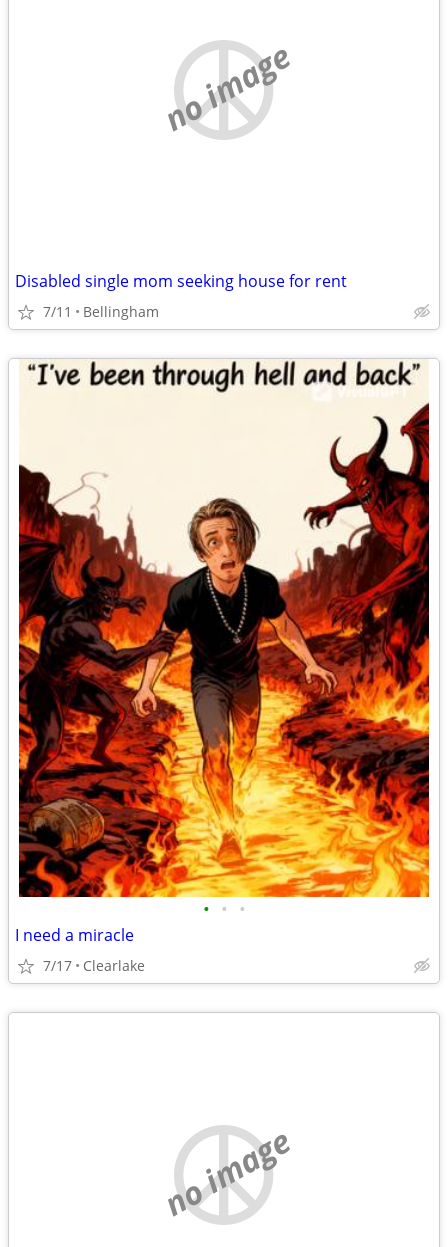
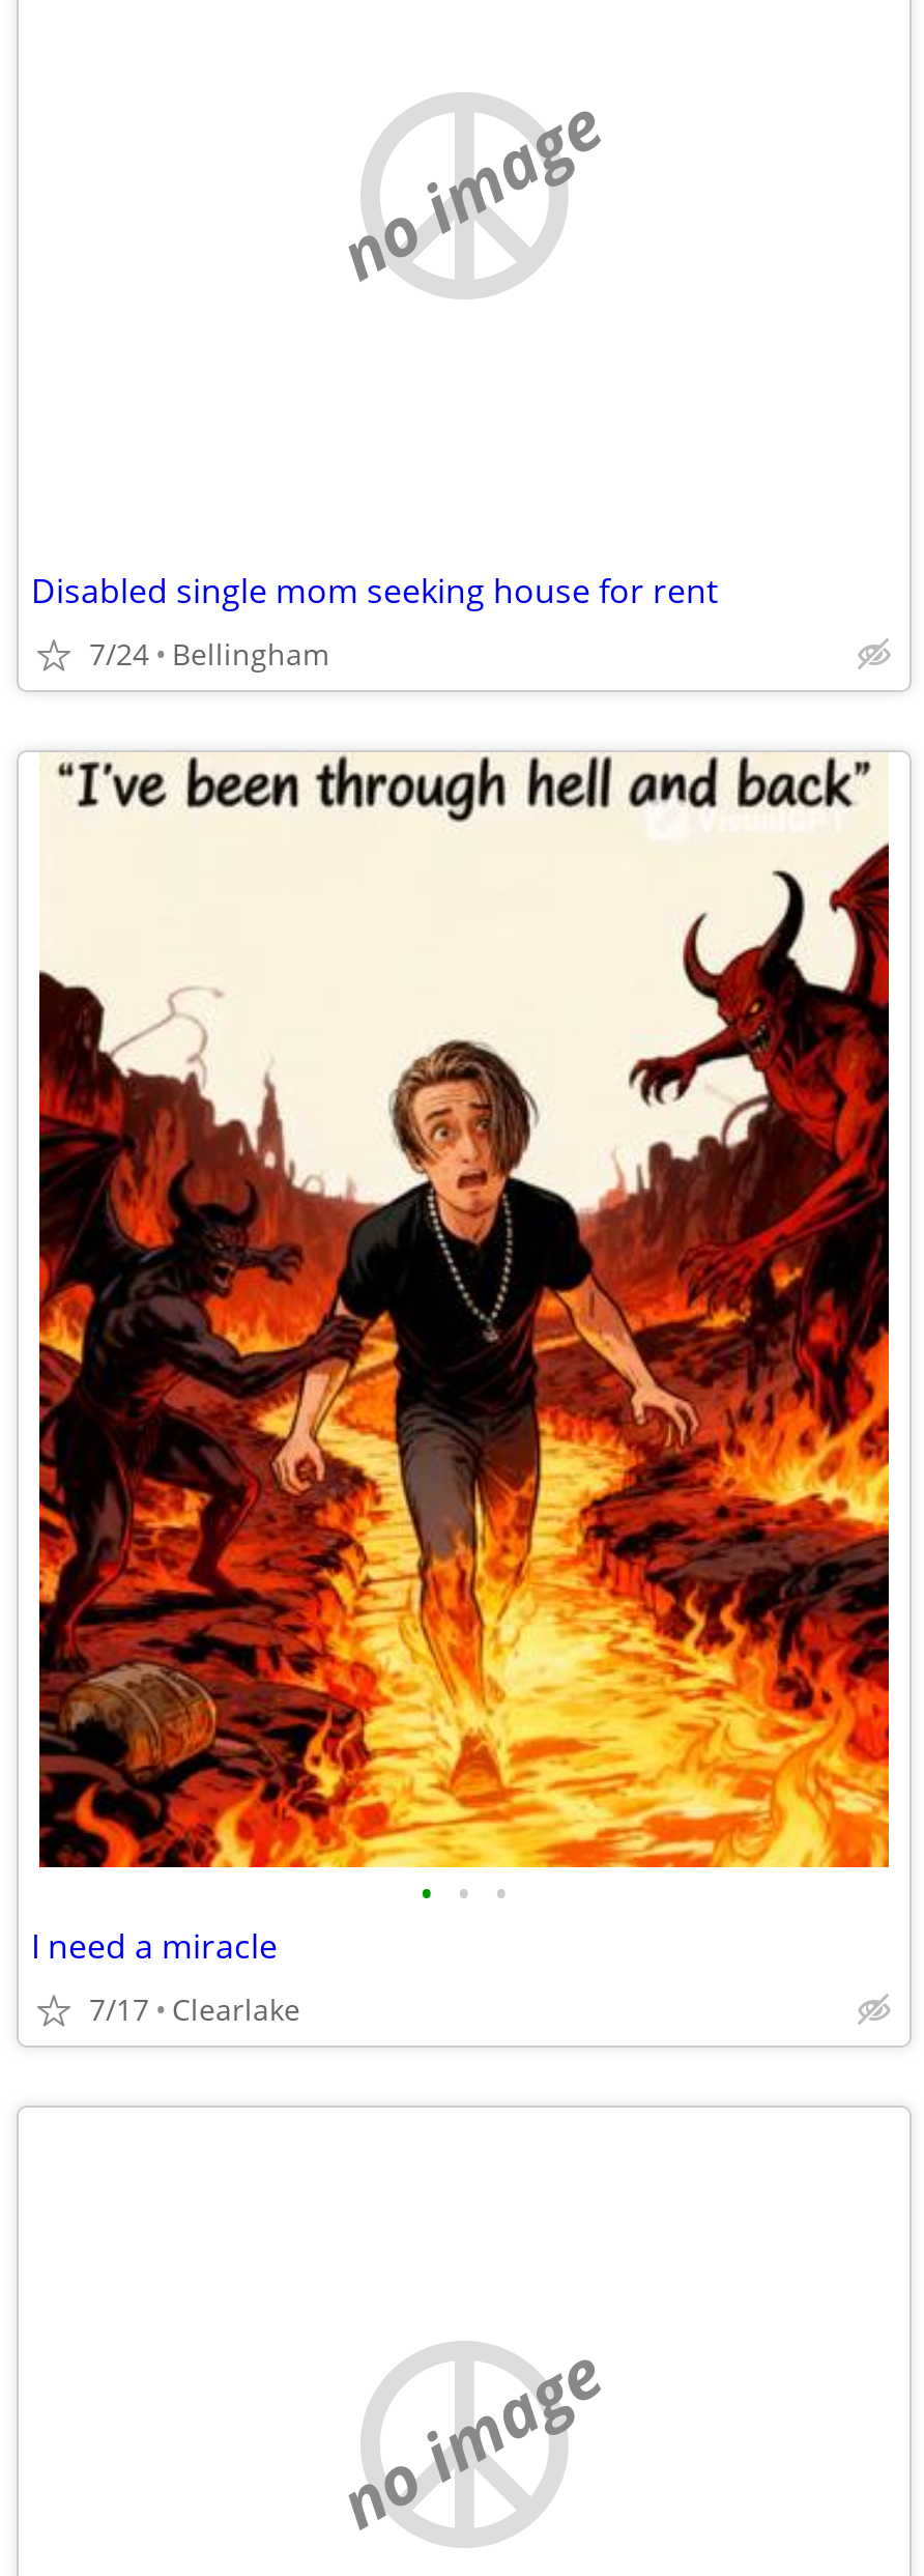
- 7/11 Bellingham
+ 7/24 Bellingham
